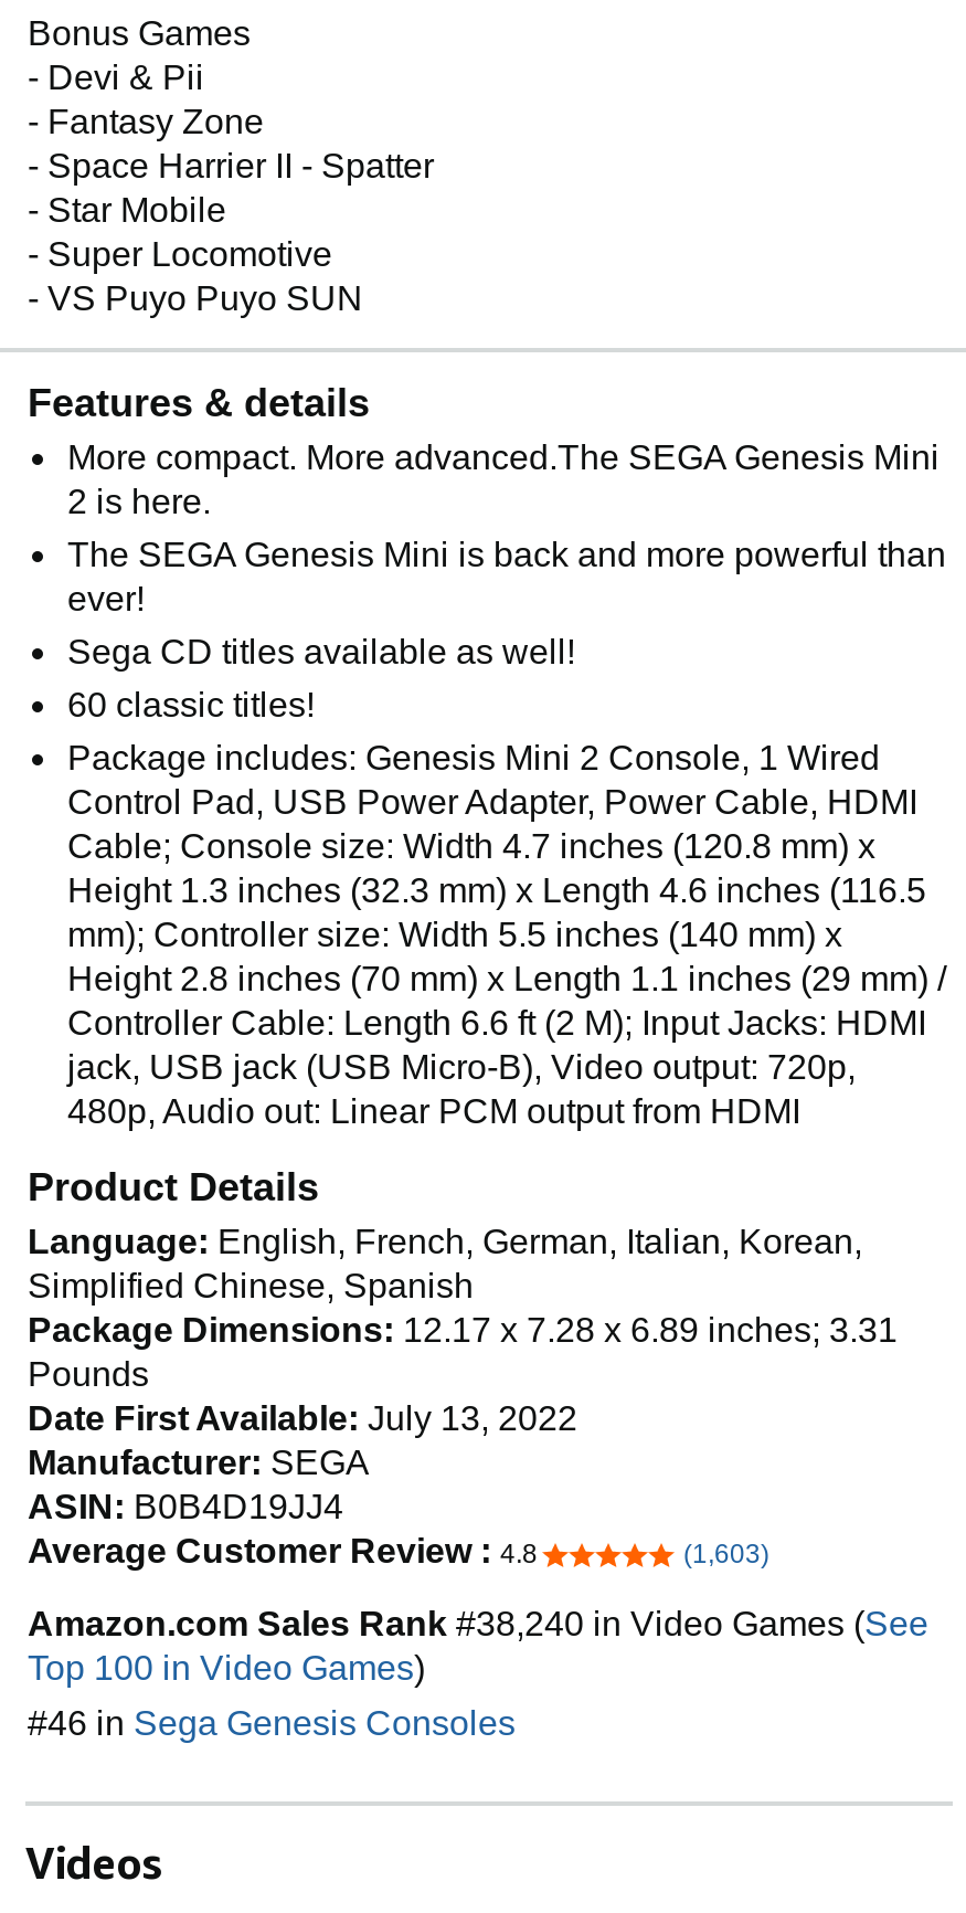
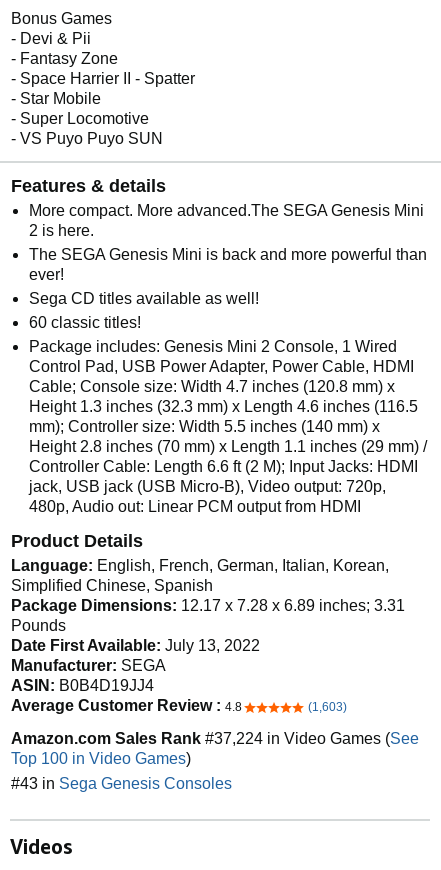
- Amazon.com Sales Rank #38,240 in Video Games (See
+ Amazon.com Sales Rank #37,224 in Video Games (See

- #46 in Sega Genesis Consoles
+ #43 in Sega Genesis Consoles
